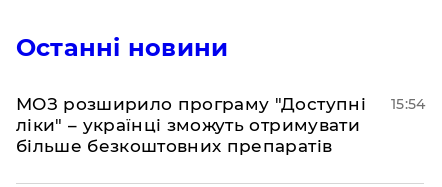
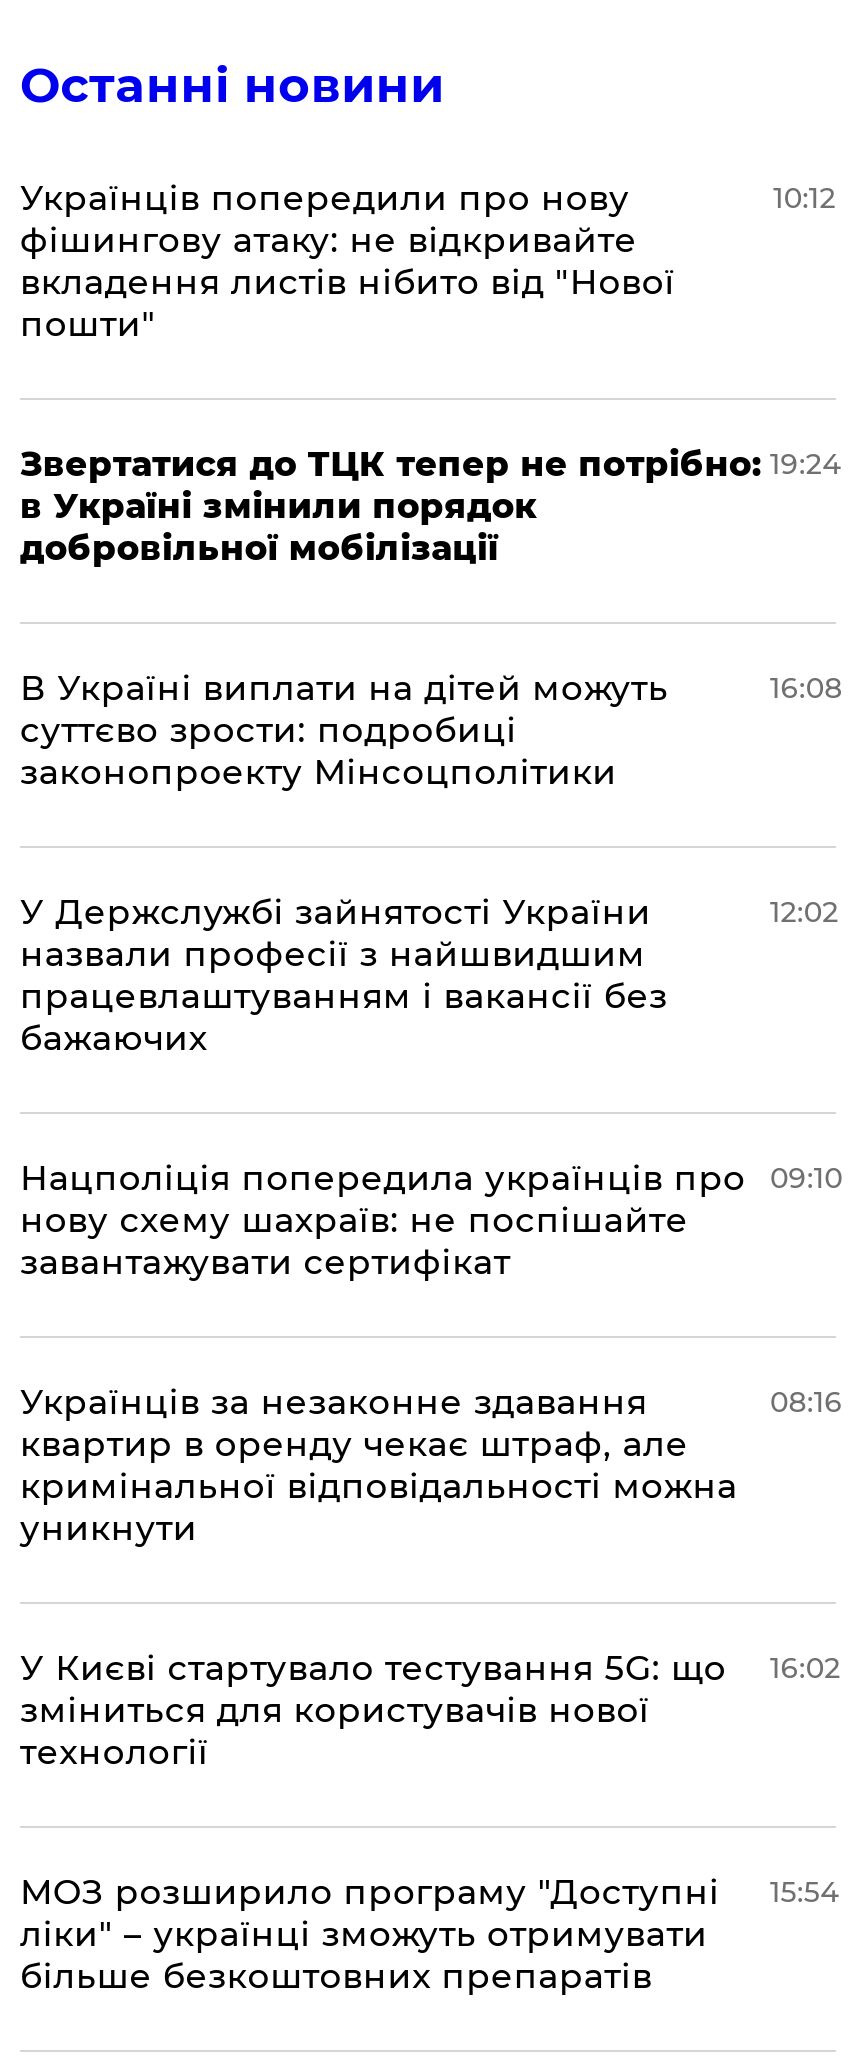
+ Українців попередили про нову
+ фішингову атаку: не відкривайте
+ вкладення листів нібито від "Нової
+ пошти"

+ Звертатися до ТЦК тепер не потрібно:
+ в Україні змінили порядок
+ добровільної мобілізації

+ В Україні виплати на дітей можуть
+ суттєво зрости: подробиці
+ законопроекту Мінсоцполітики

+ У Держслужбі зайнятості України
+ назвали професії з найшвидшим
+ працевлаштуванням і вакансії без
+ бажаючих

+ Нацполіція попередила українців про
+ нову схему шахраїв: не поспішайте
+ завантажувати сертифікат

+ Українців за незаконне здавання
+ квартир в оренду чекає штраф, але
+ кримінальної відповідальності можна
+ уникнути

+ У Києві стартувало тестування 5G: що
+ зміниться для користувачів нової
+ технології

+ 19:24

+ 16:08

+ 12:02

+ 09:10

+ 08:16

+ 16:02

+ 10:12
